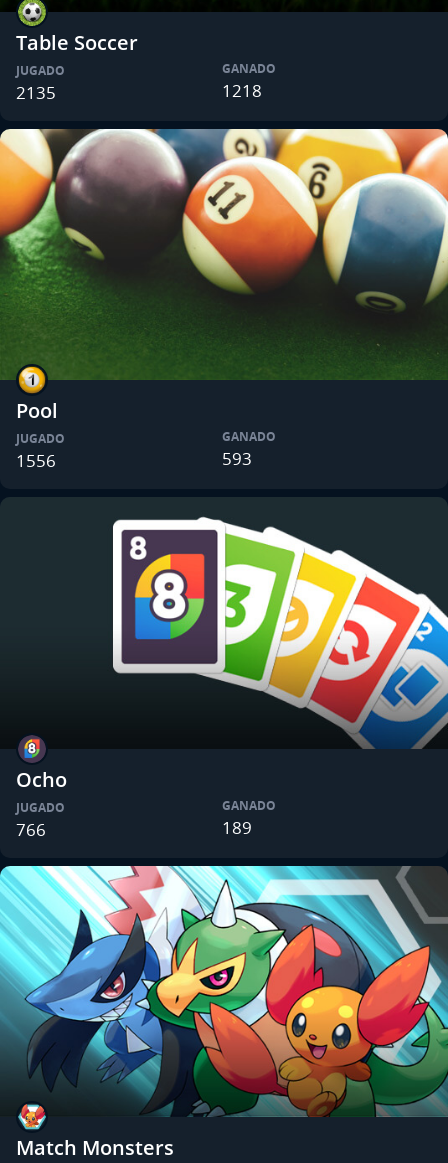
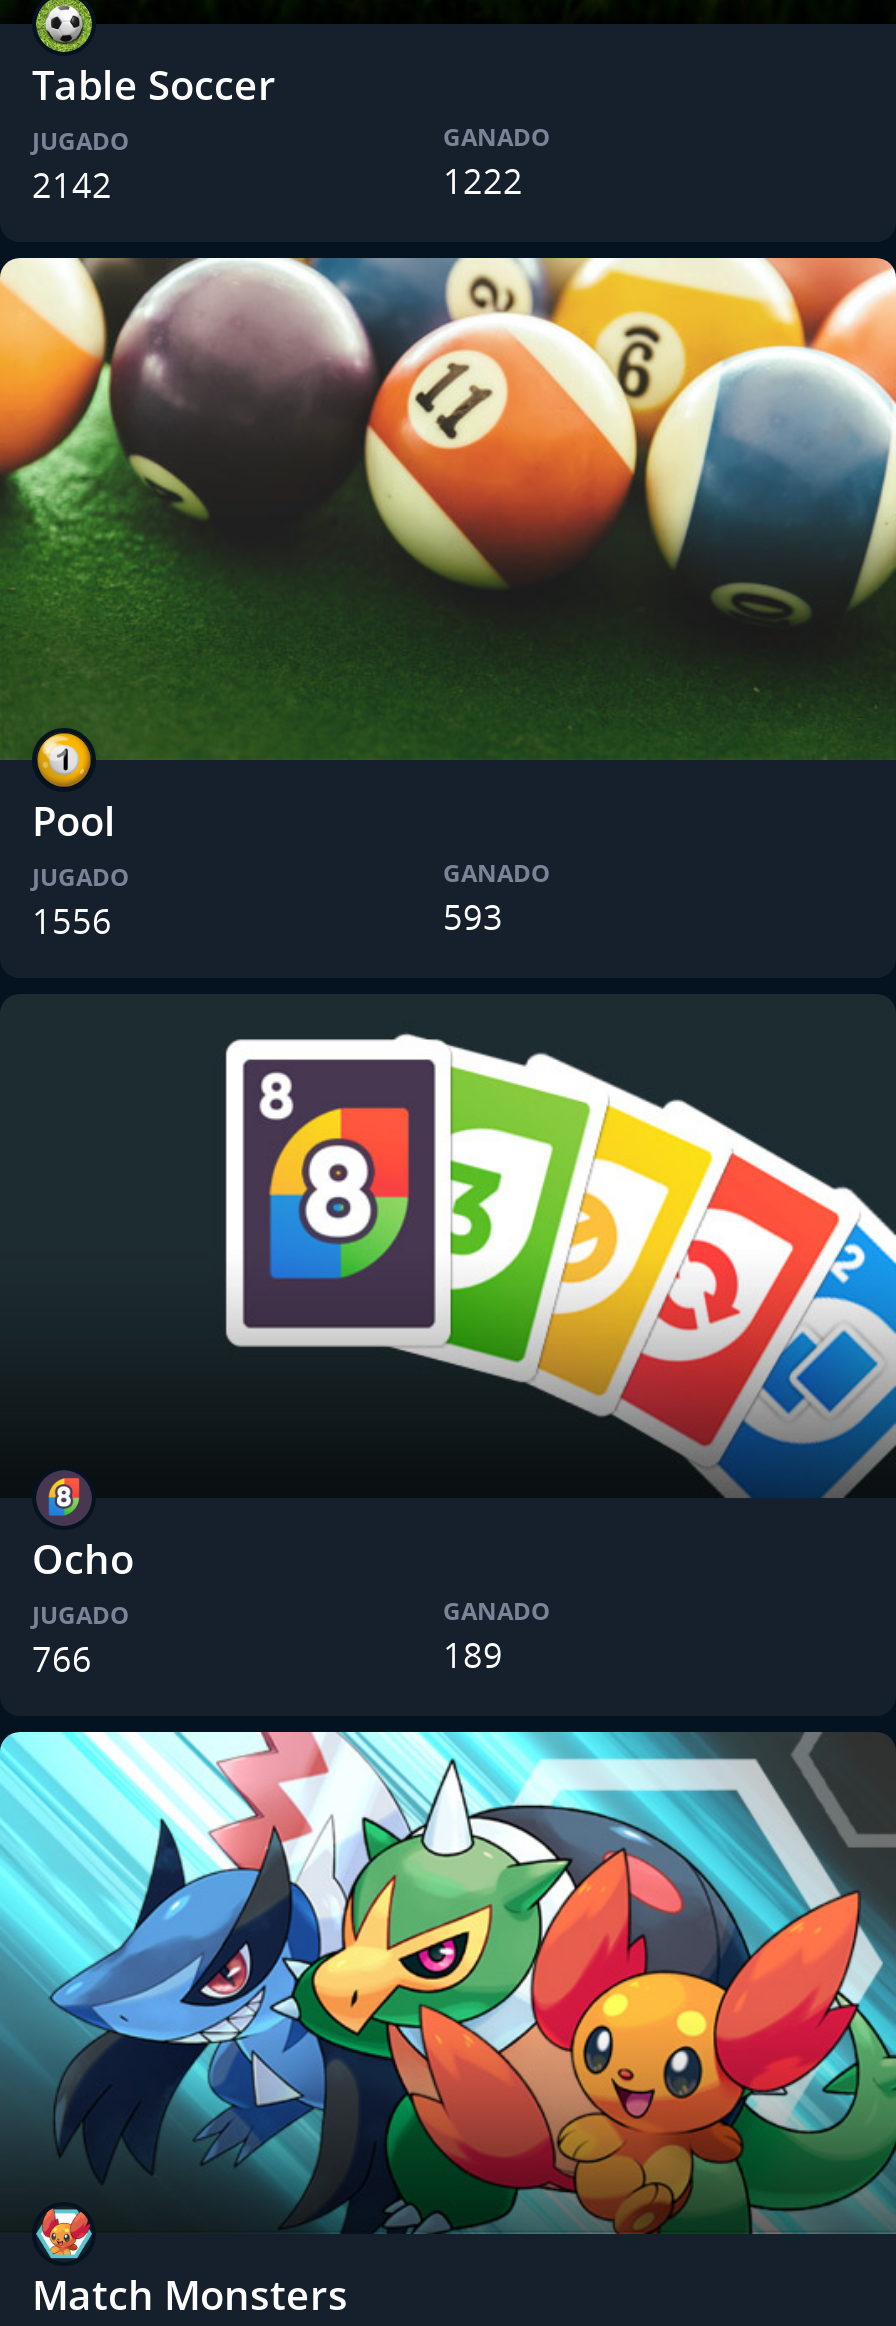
- 2135
+ 2142

- 1218
+ 1222
